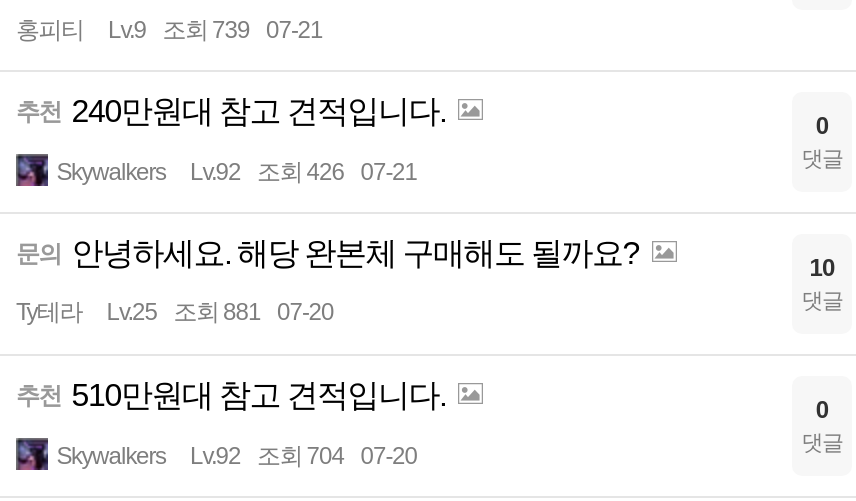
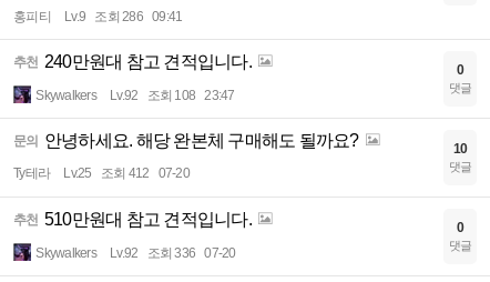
- 홍피티 Lv.9 조회 739 07-21
+ 홍피티 Lv.9 조회 286 09:41

- Skywalkers Lv.92 조회 426 07-21
+ Skywalkers Lv.92 조회 108 23:47

- Ty테라 Lv.25 조회 881 07-20
+ Ty테라 Lv.25 조회 412 07-20

- Skywalkers Lv.92 조회 704 07-20
+ Skywalkers Lv.92 조회 336 07-20
